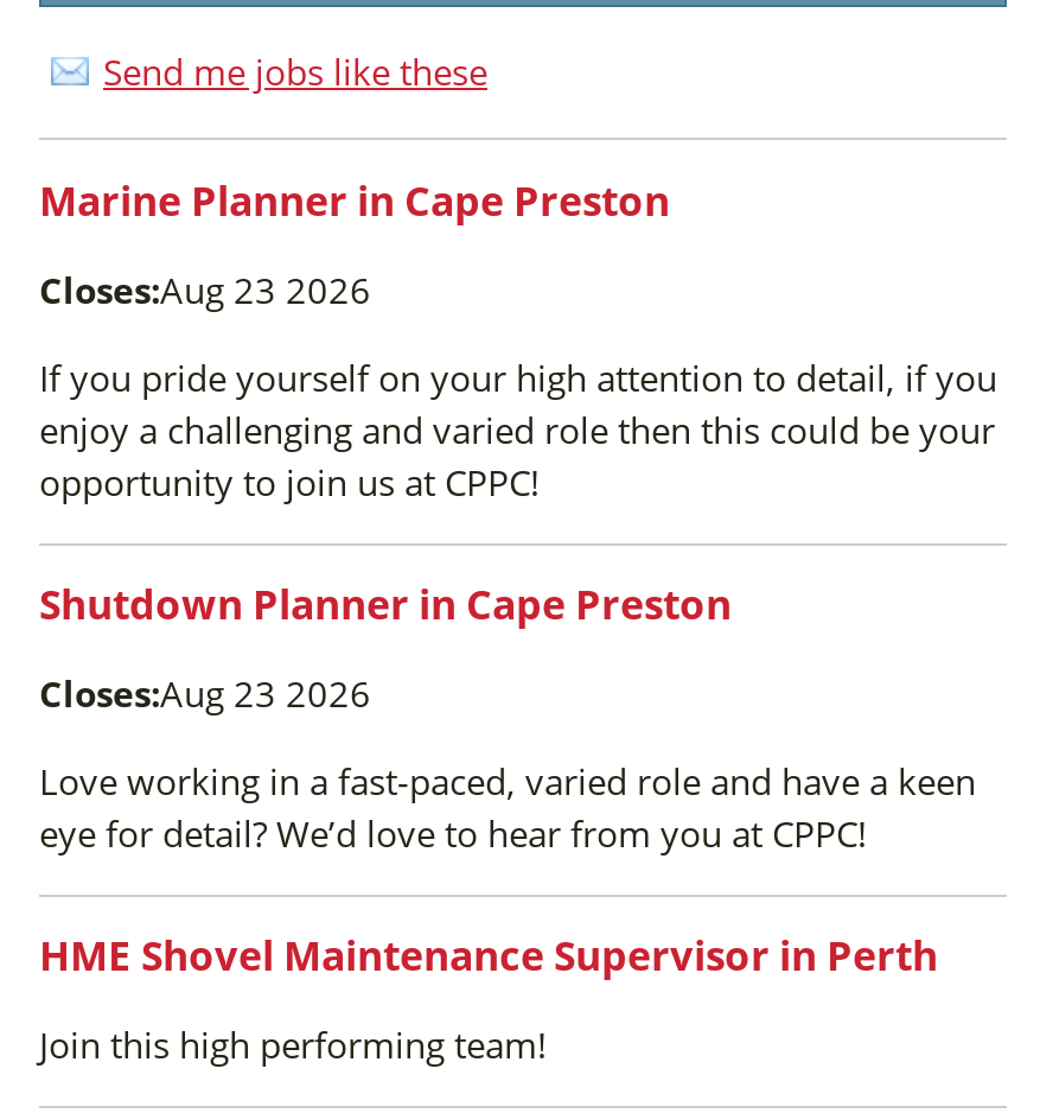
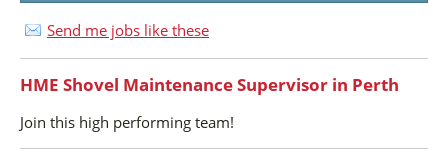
- Marine Planner in Cape Preston
- Closes:Aug 23 2026
- If you pride yourself on your high attention to detail, if you
- enjoy a challenging and varied role then this could be your
- opportunity to join us at CPPC!
- Shutdown Planner in Cape Preston
- Closes:Aug 23 2026
- Love working in a fast-paced, varied role and have a keen
- eye for detail? We’d love to hear from you at CPPC!
